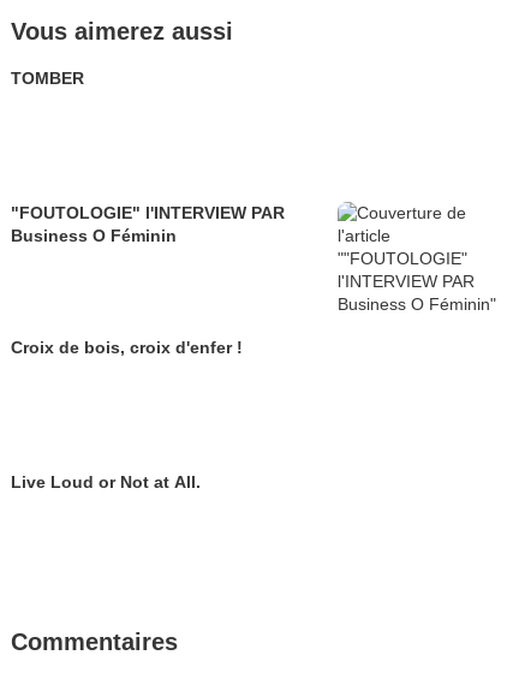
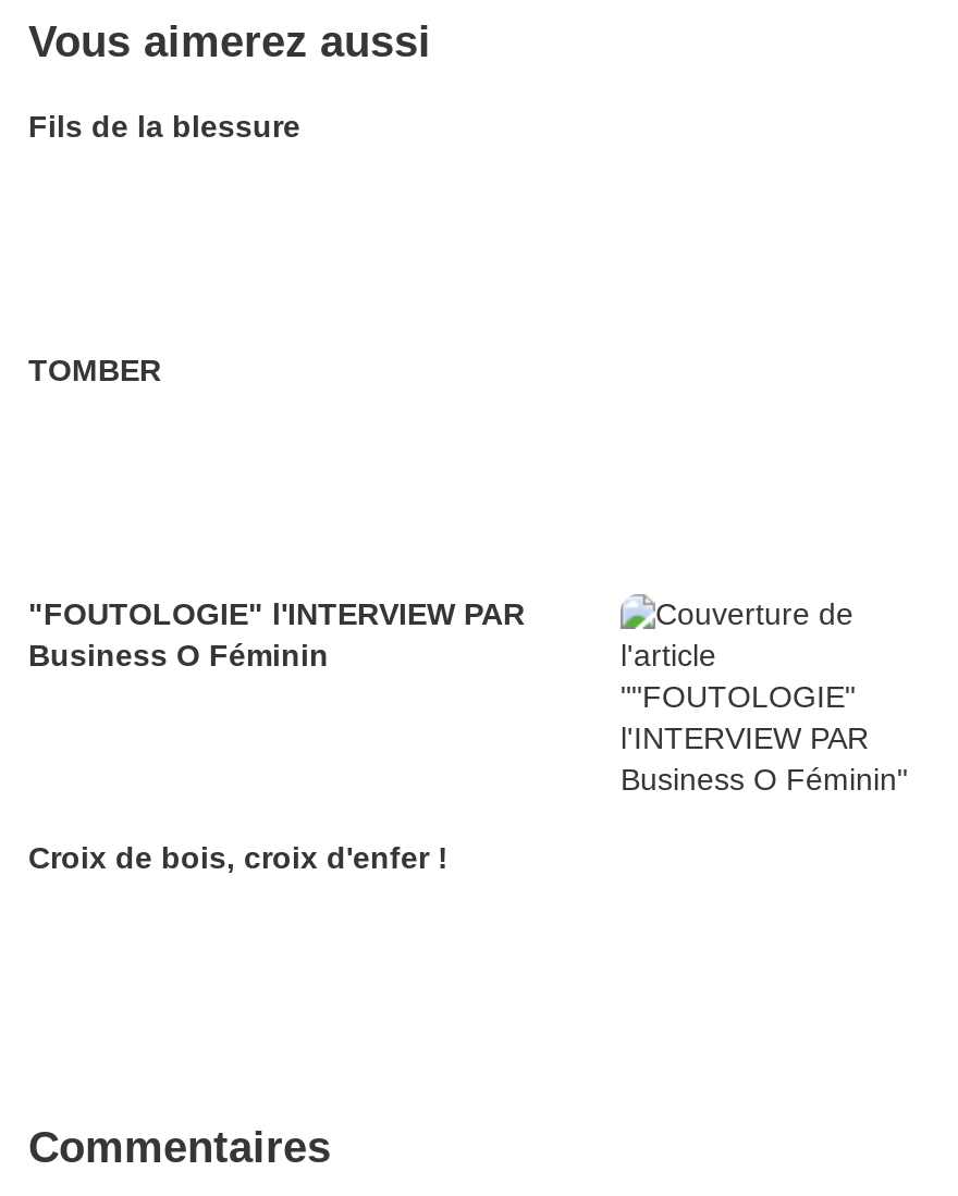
+ Fils de la blessure

moved down: TOMBER | "FOUTOLOGIE" l'INTERVIEW PAR | Business O Féminin | Croix de bois, croix d'enfer !

- Live Loud or Not at All.
